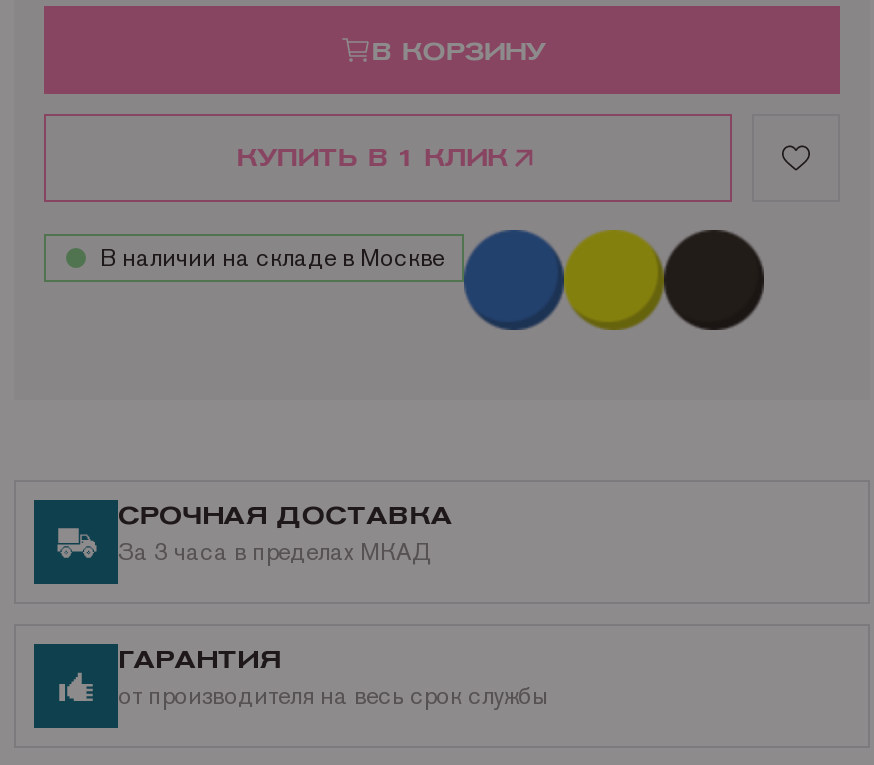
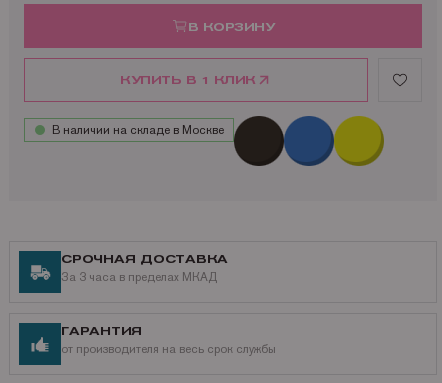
- [image]
+ [image]
